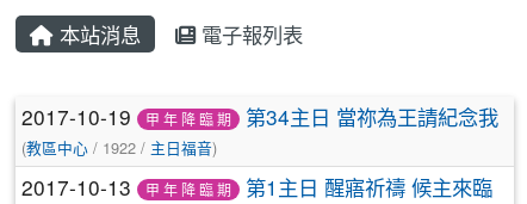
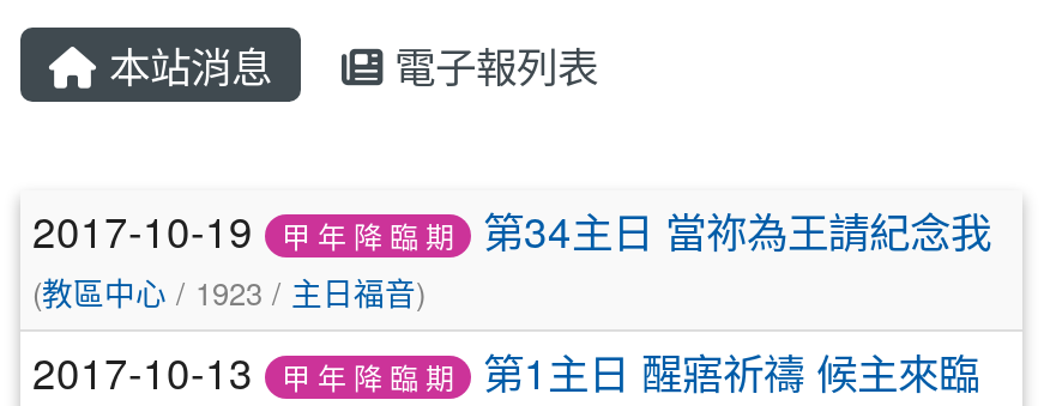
- (教區中心/ 1922 /主日福音)
+ (教區中心/ 1923 /主日福音)
